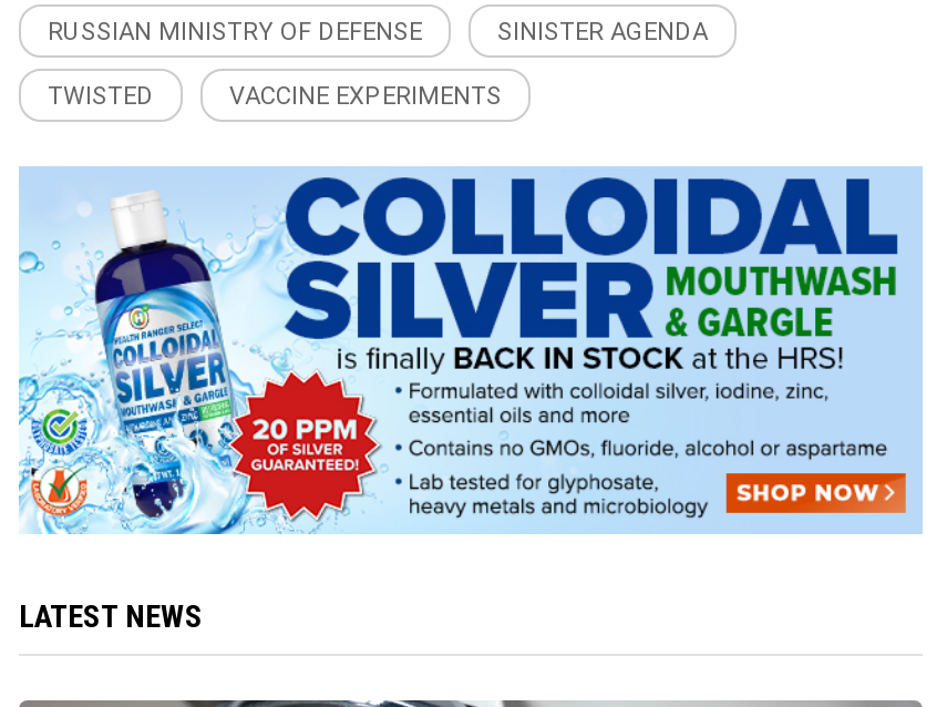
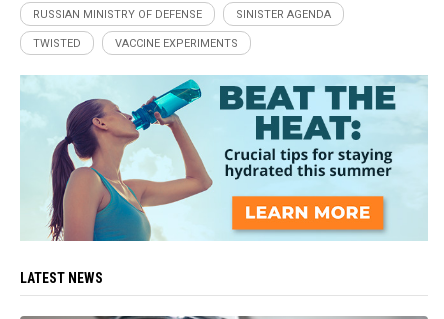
- [image]
+ [image]
